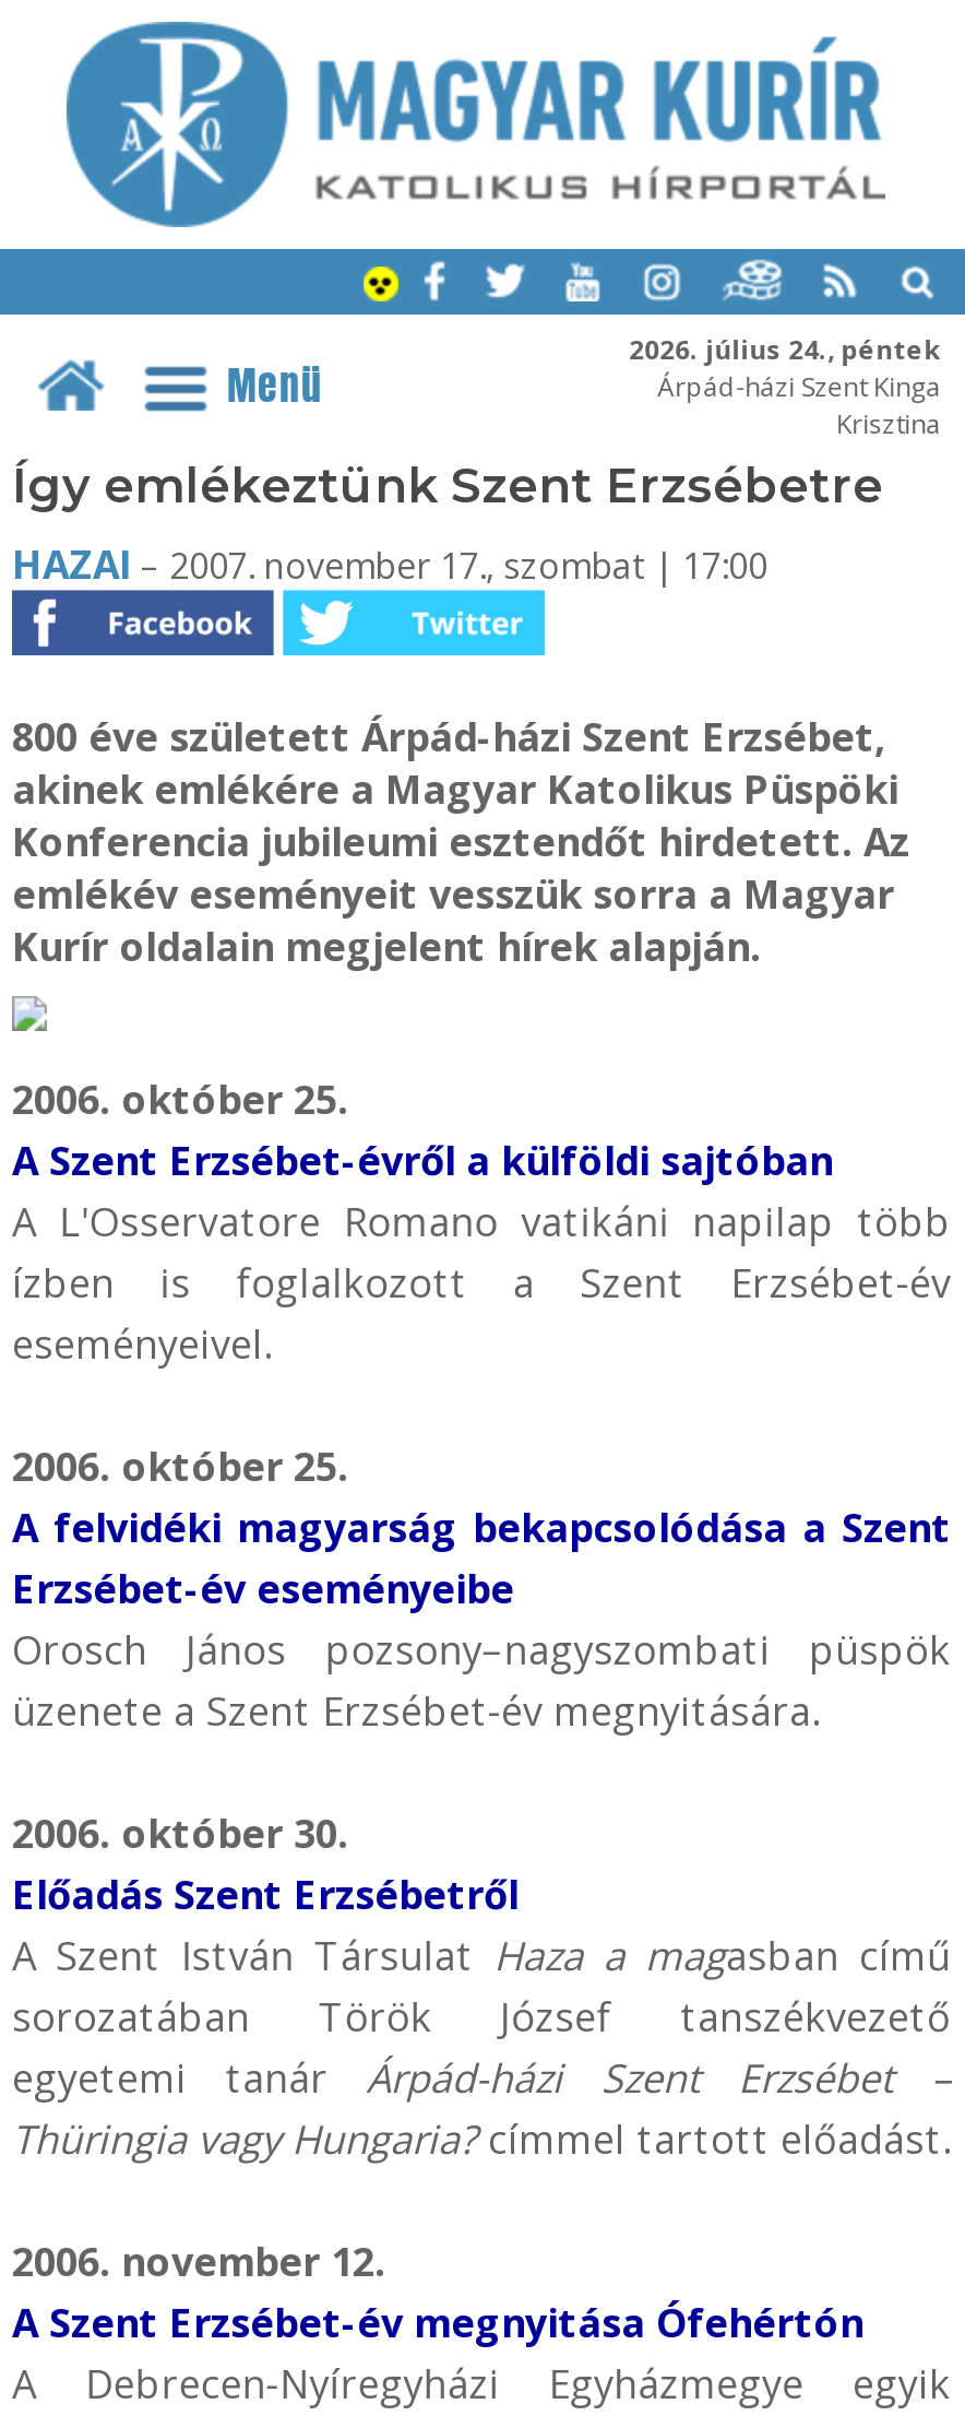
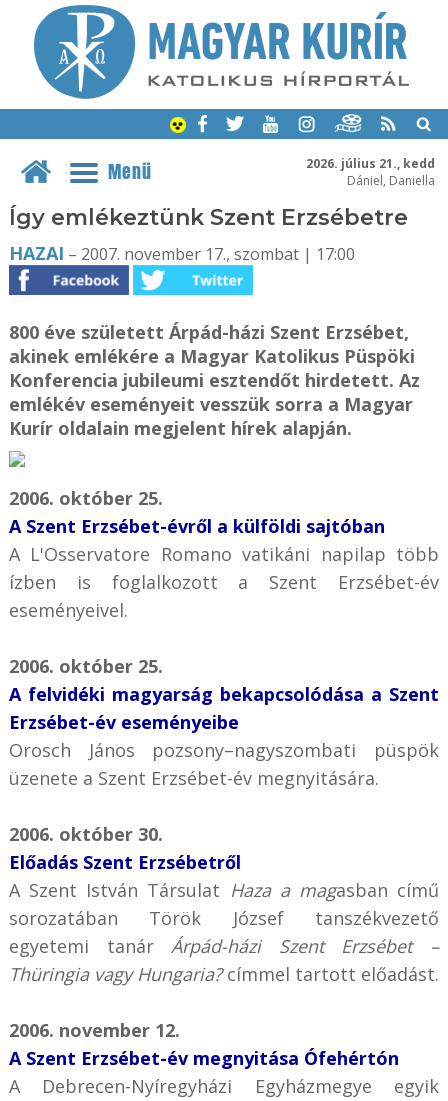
- 2026. július 24., péntek
- Árpád-házi Szent Kinga
- Krisztina
+ 2026. július 21., kedd
+ Dániel, Daniella
